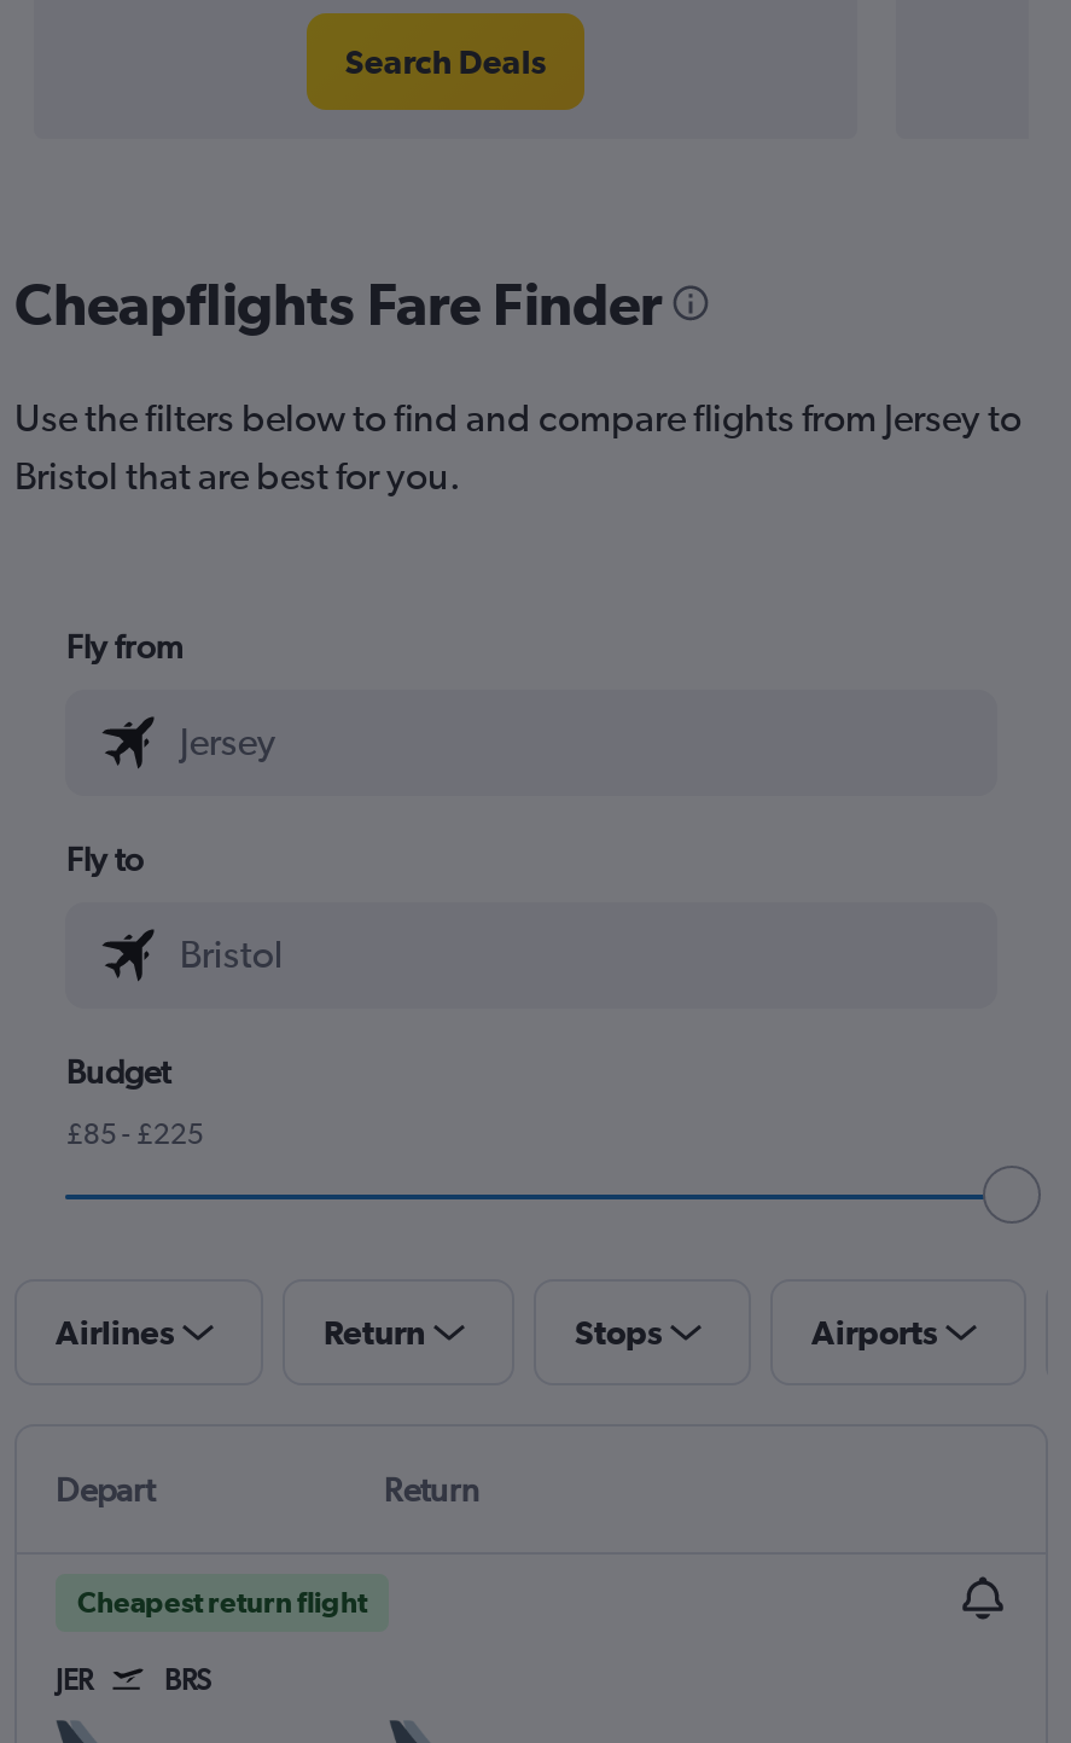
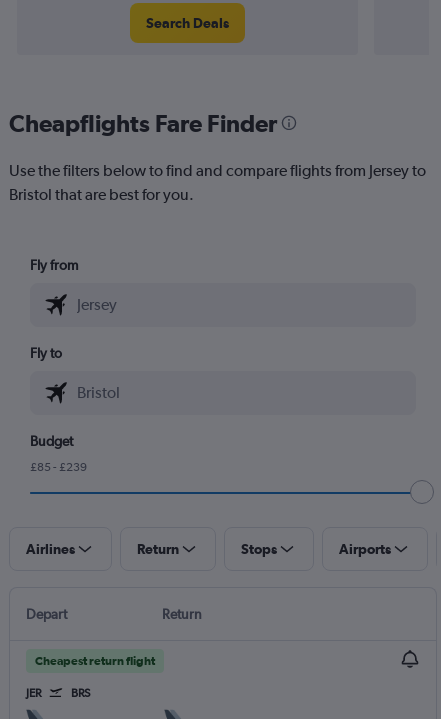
- £85 - £225
+ £85 - £239
